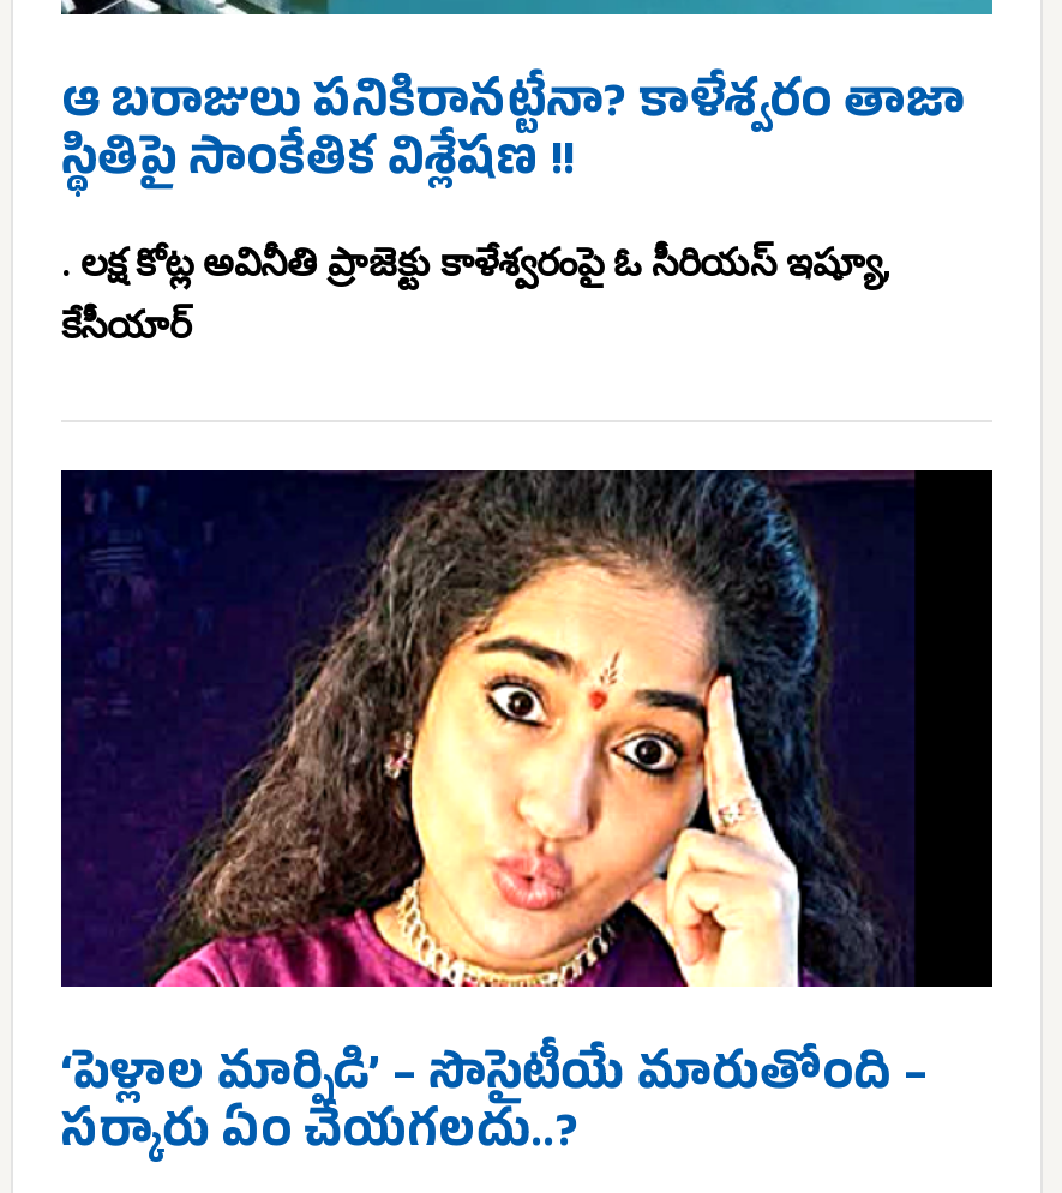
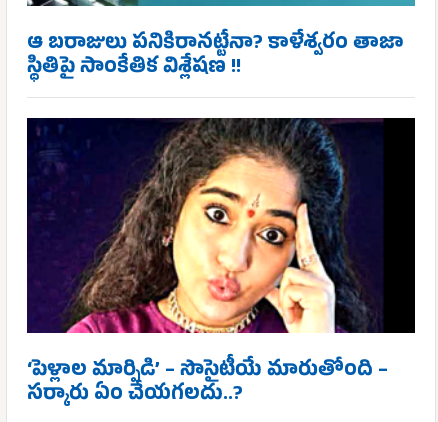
- . లక్ష కోట్ల అవినీతి ప్రాజెక్టు కాళేశ్వరంపై ఓ సీరియస్ ఇష్యూ,
- కేసీయార్
